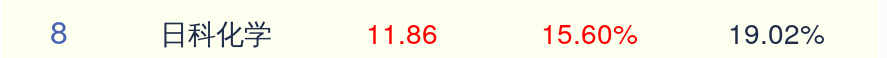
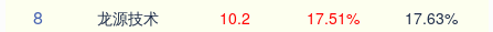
- 日科化学
- 11.86
- 15.60%
- 19.02%
+ 龙源技术
+ 10.2
+ 17.51%
+ 17.63%
